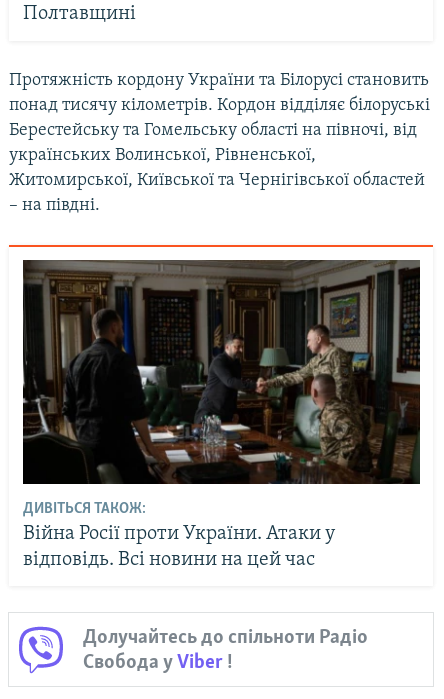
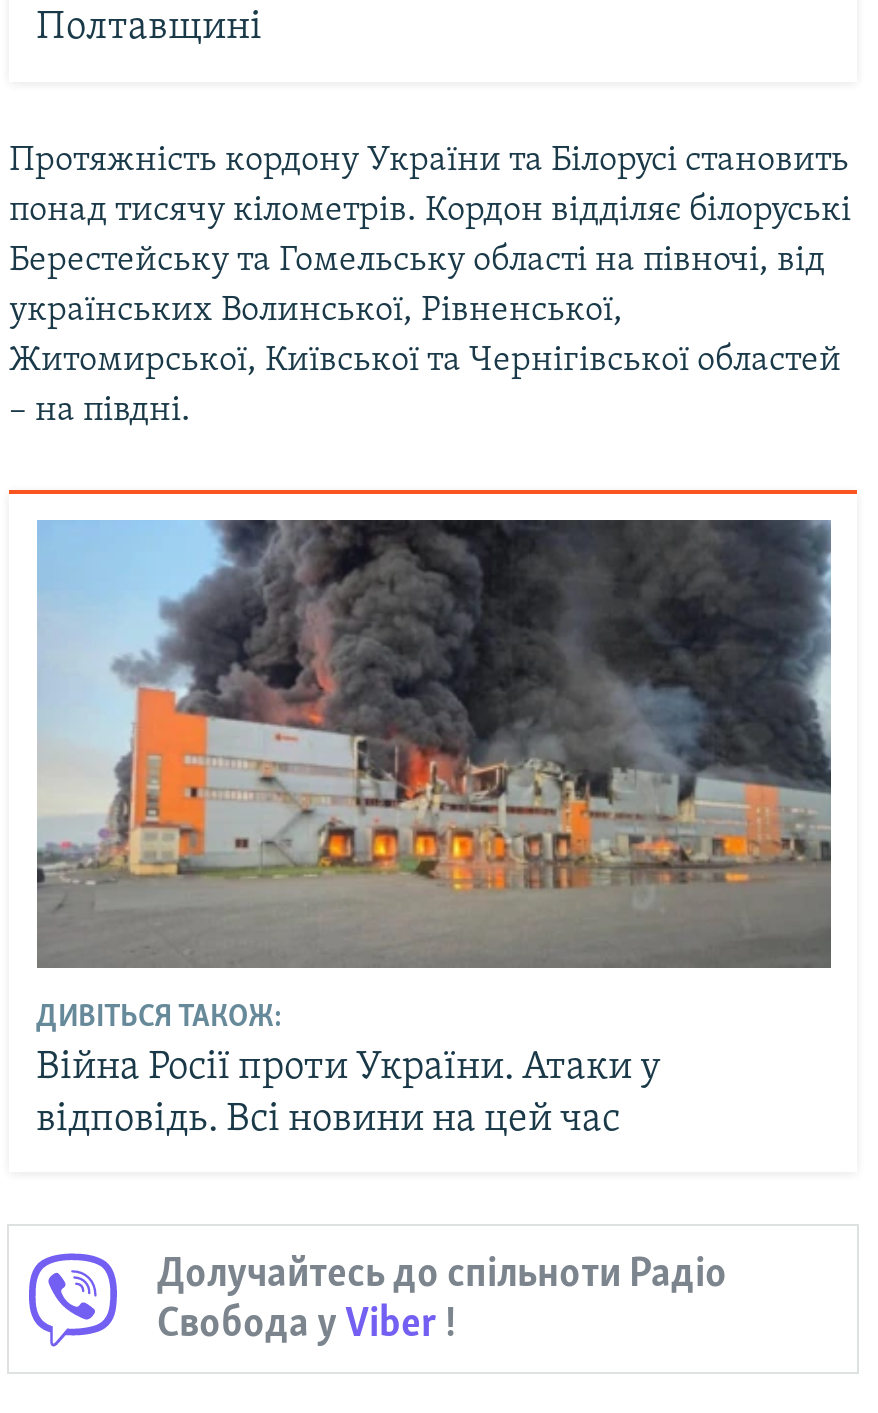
- [image]
+ [image]
